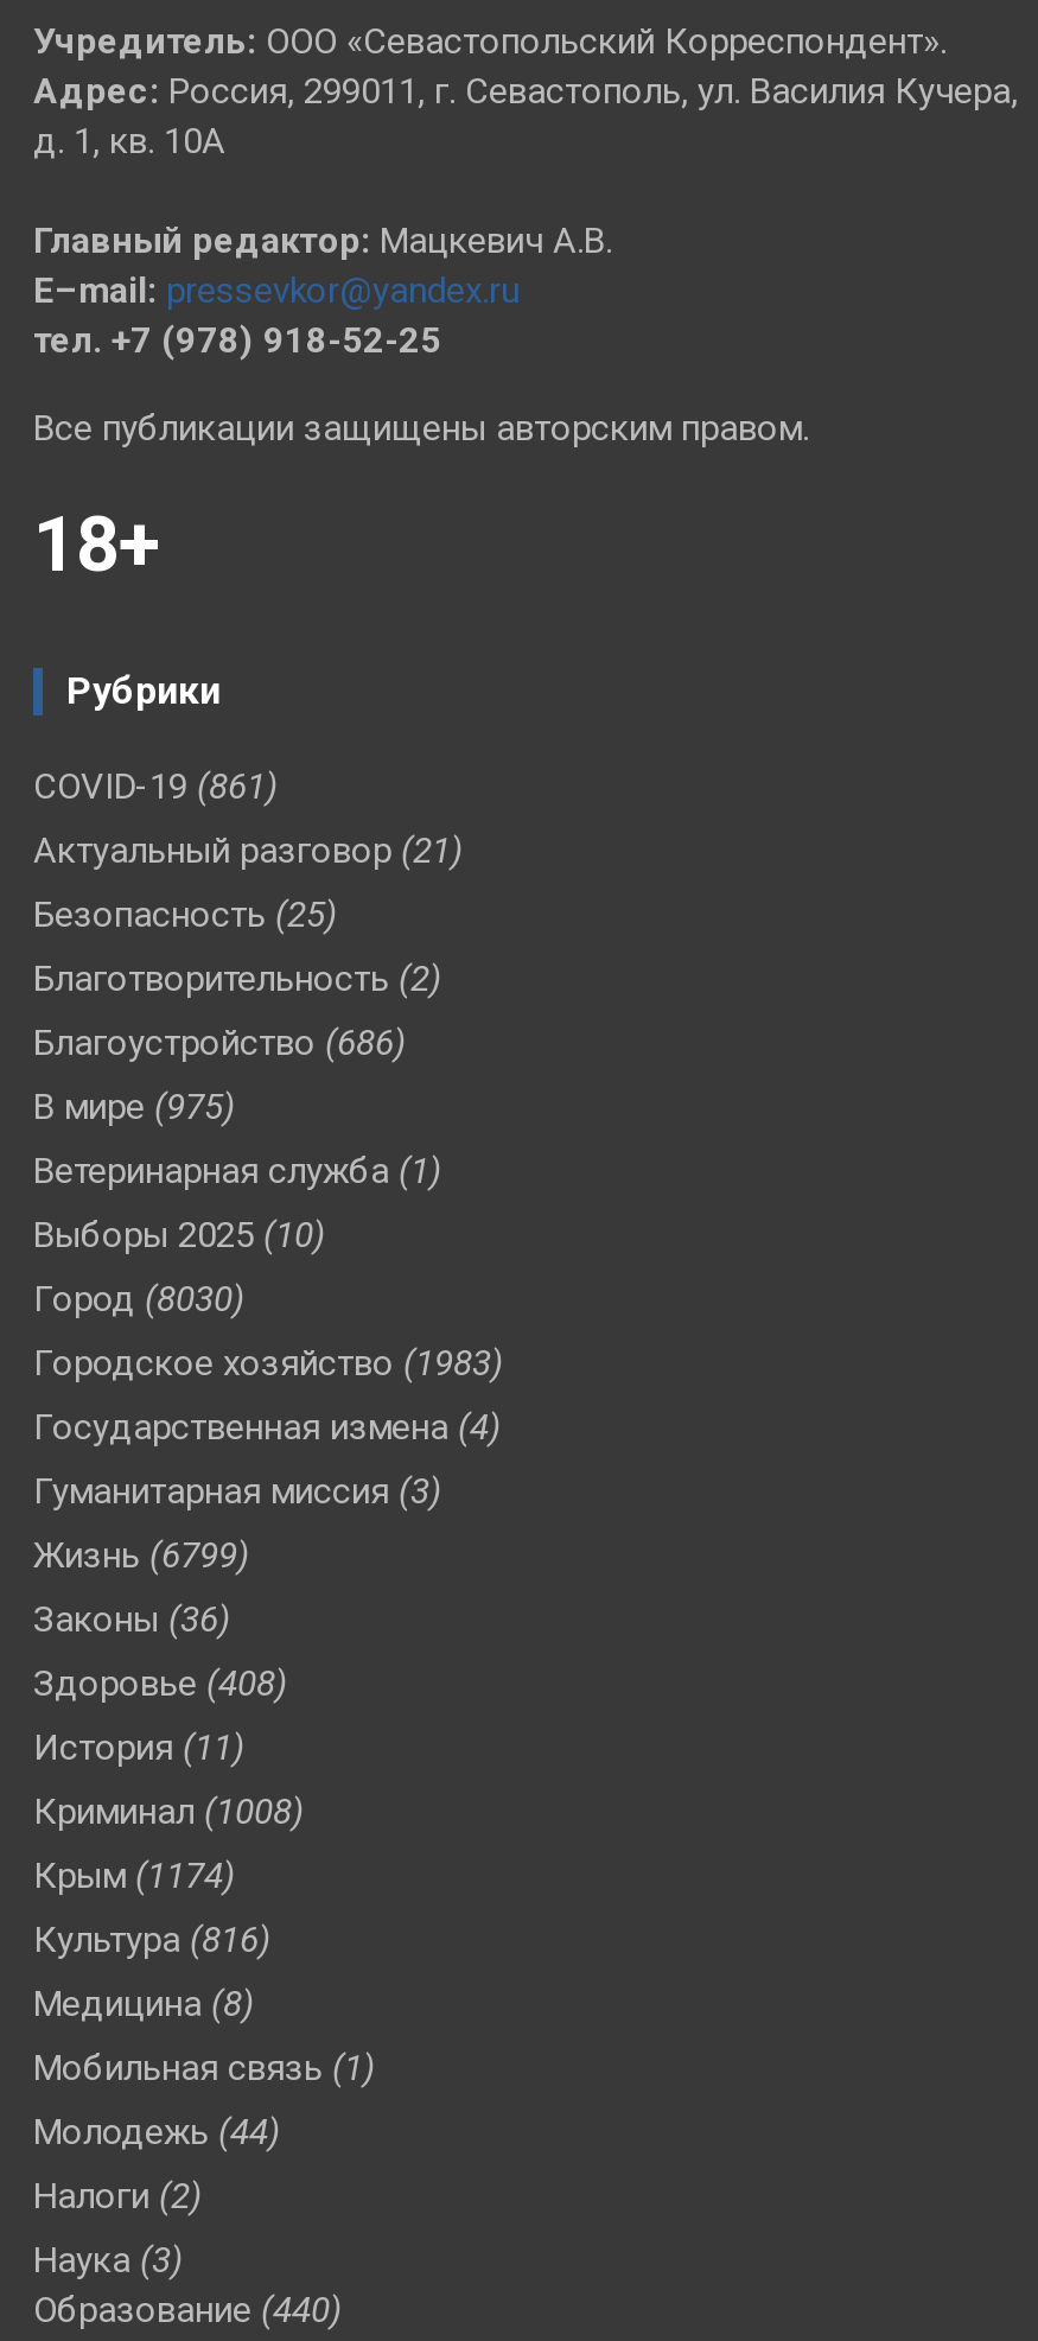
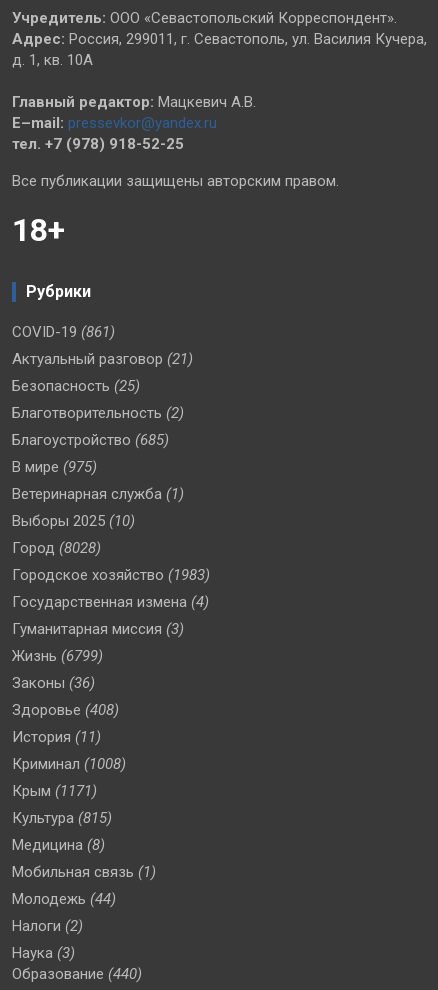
- Благоустройство (686)
+ Благоустройство (685)

- Город (8030)
+ Город (8028)

- Крым (1174)
+ Крым (1171)

- Культура (816)
+ Культура (815)
